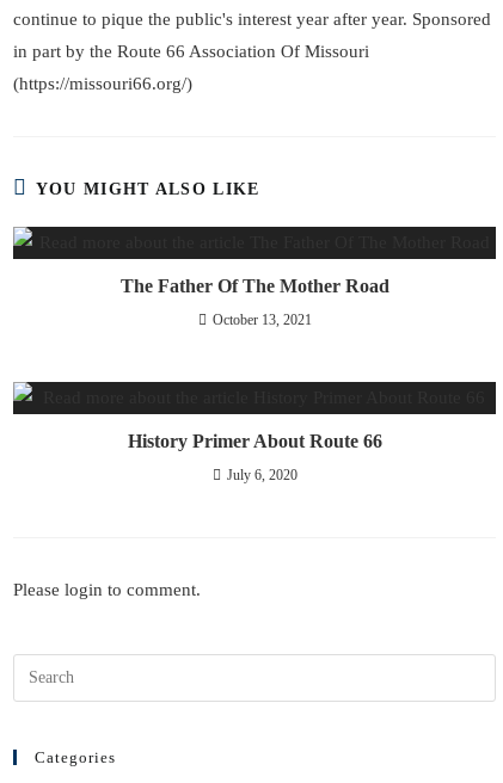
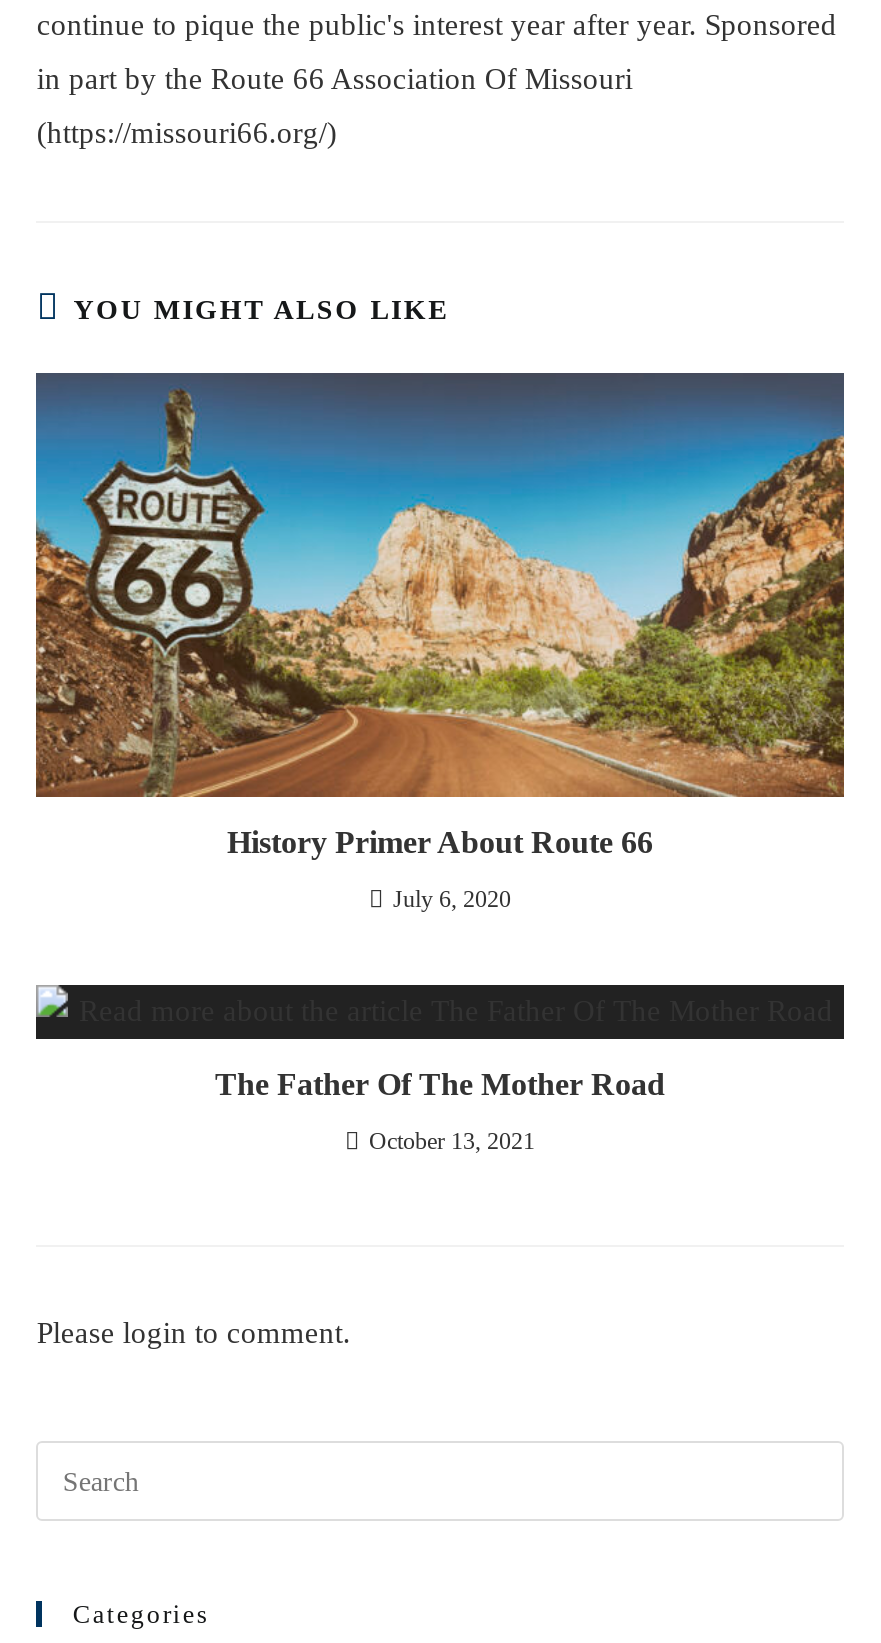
+ [image]

moved down: The Father Of The Mother Road | October 13, 2021

moved up: History Primer About Route 66 | July 6, 2020
